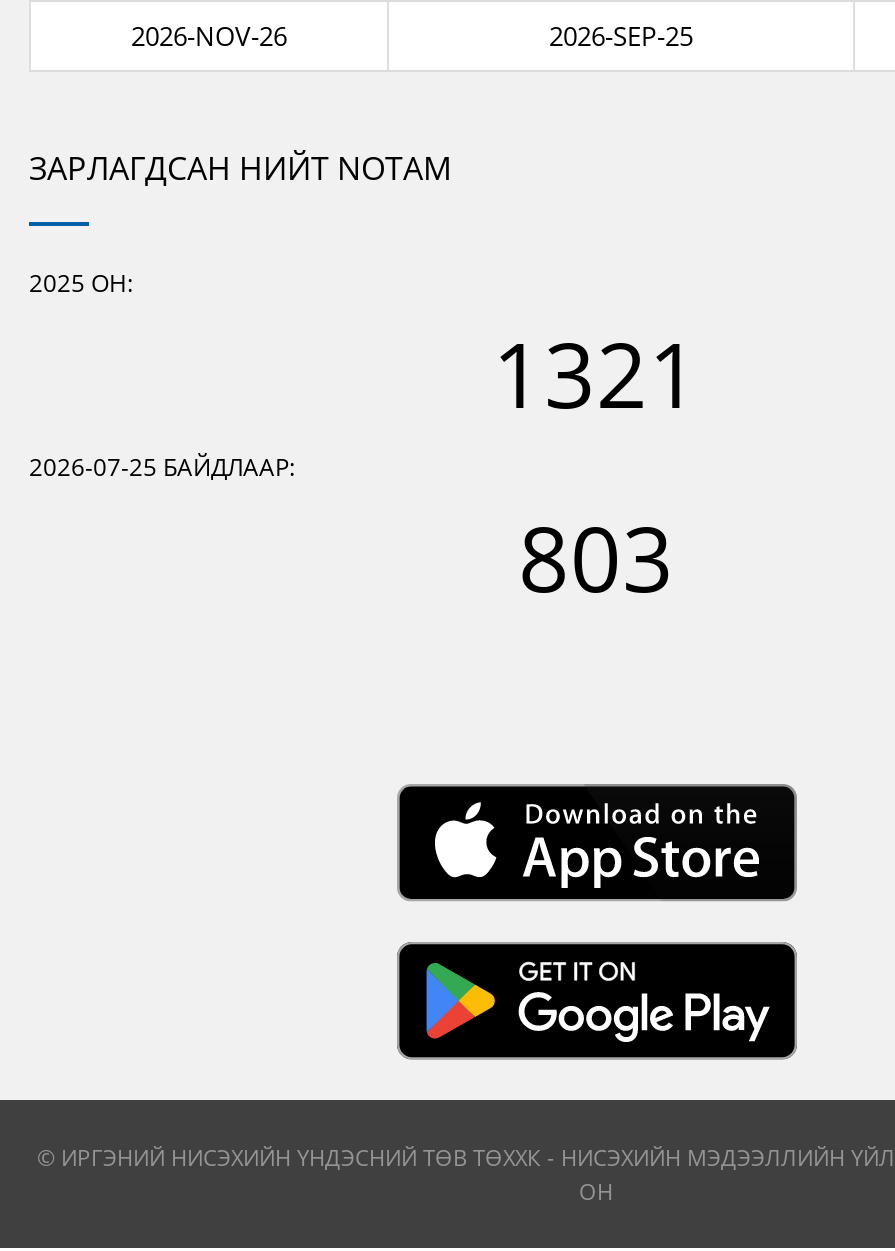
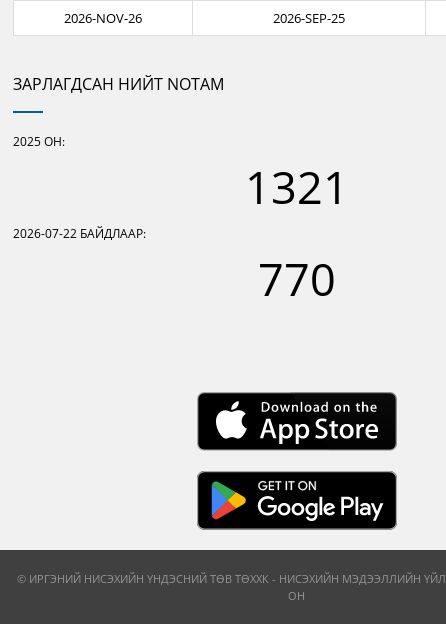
- 2026-07-25 БАЙДЛААР:
+ 2026-07-22 БАЙДЛААР:

- 803
+ 770
